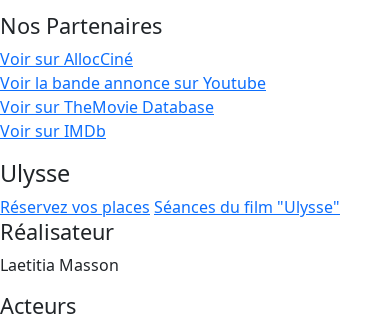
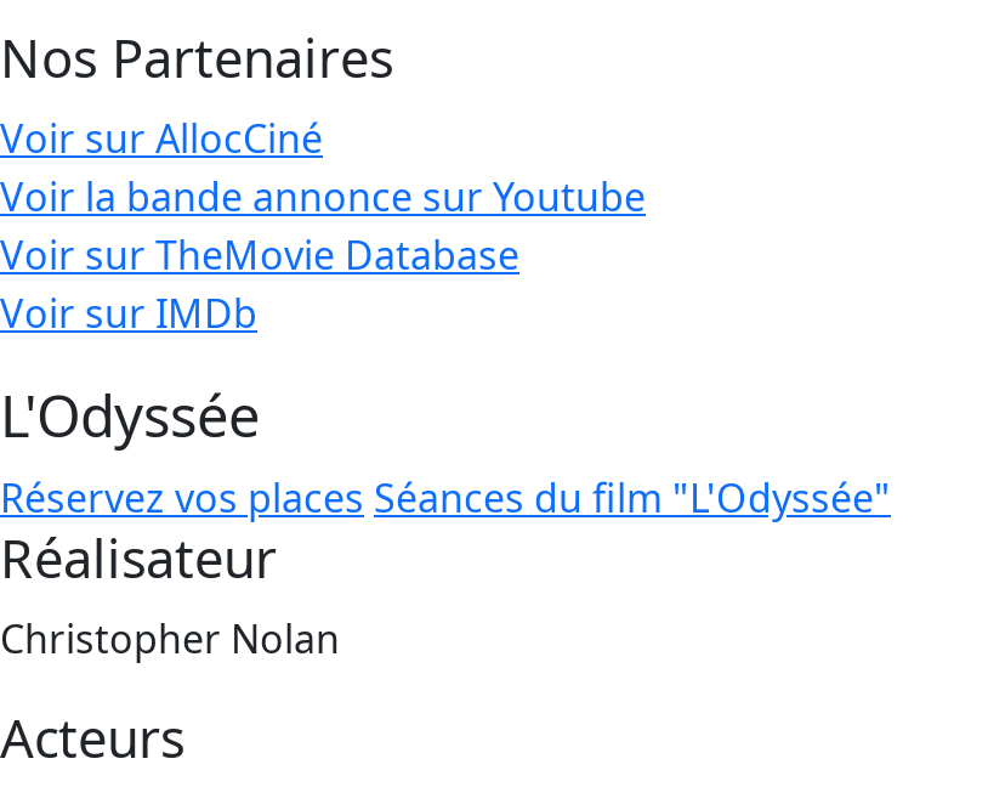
- Ulysse
- Réservez vos places Séances du film "Ulysse"
+ L'Odyssée
+ Réservez vos places Séances du film "L'Odyssée"

- Laetitia Masson
+ Christopher Nolan
